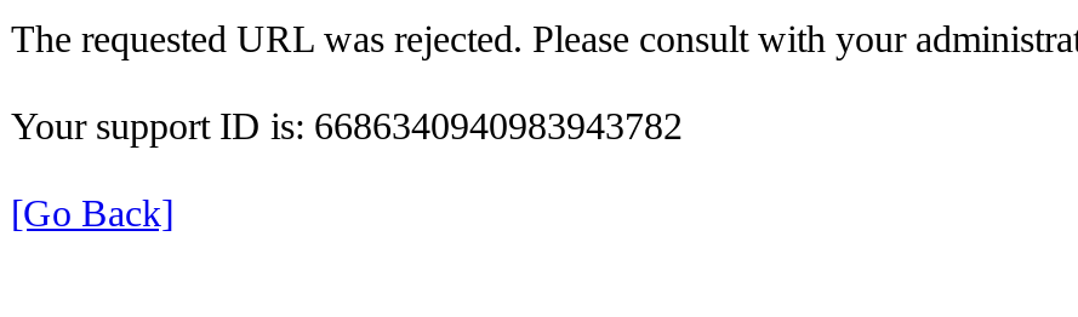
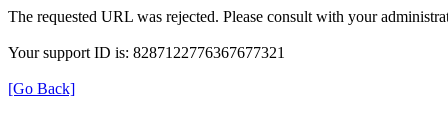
- Your support ID is: 6686340940983943782
+ Your support ID is: 8287122776367677321
